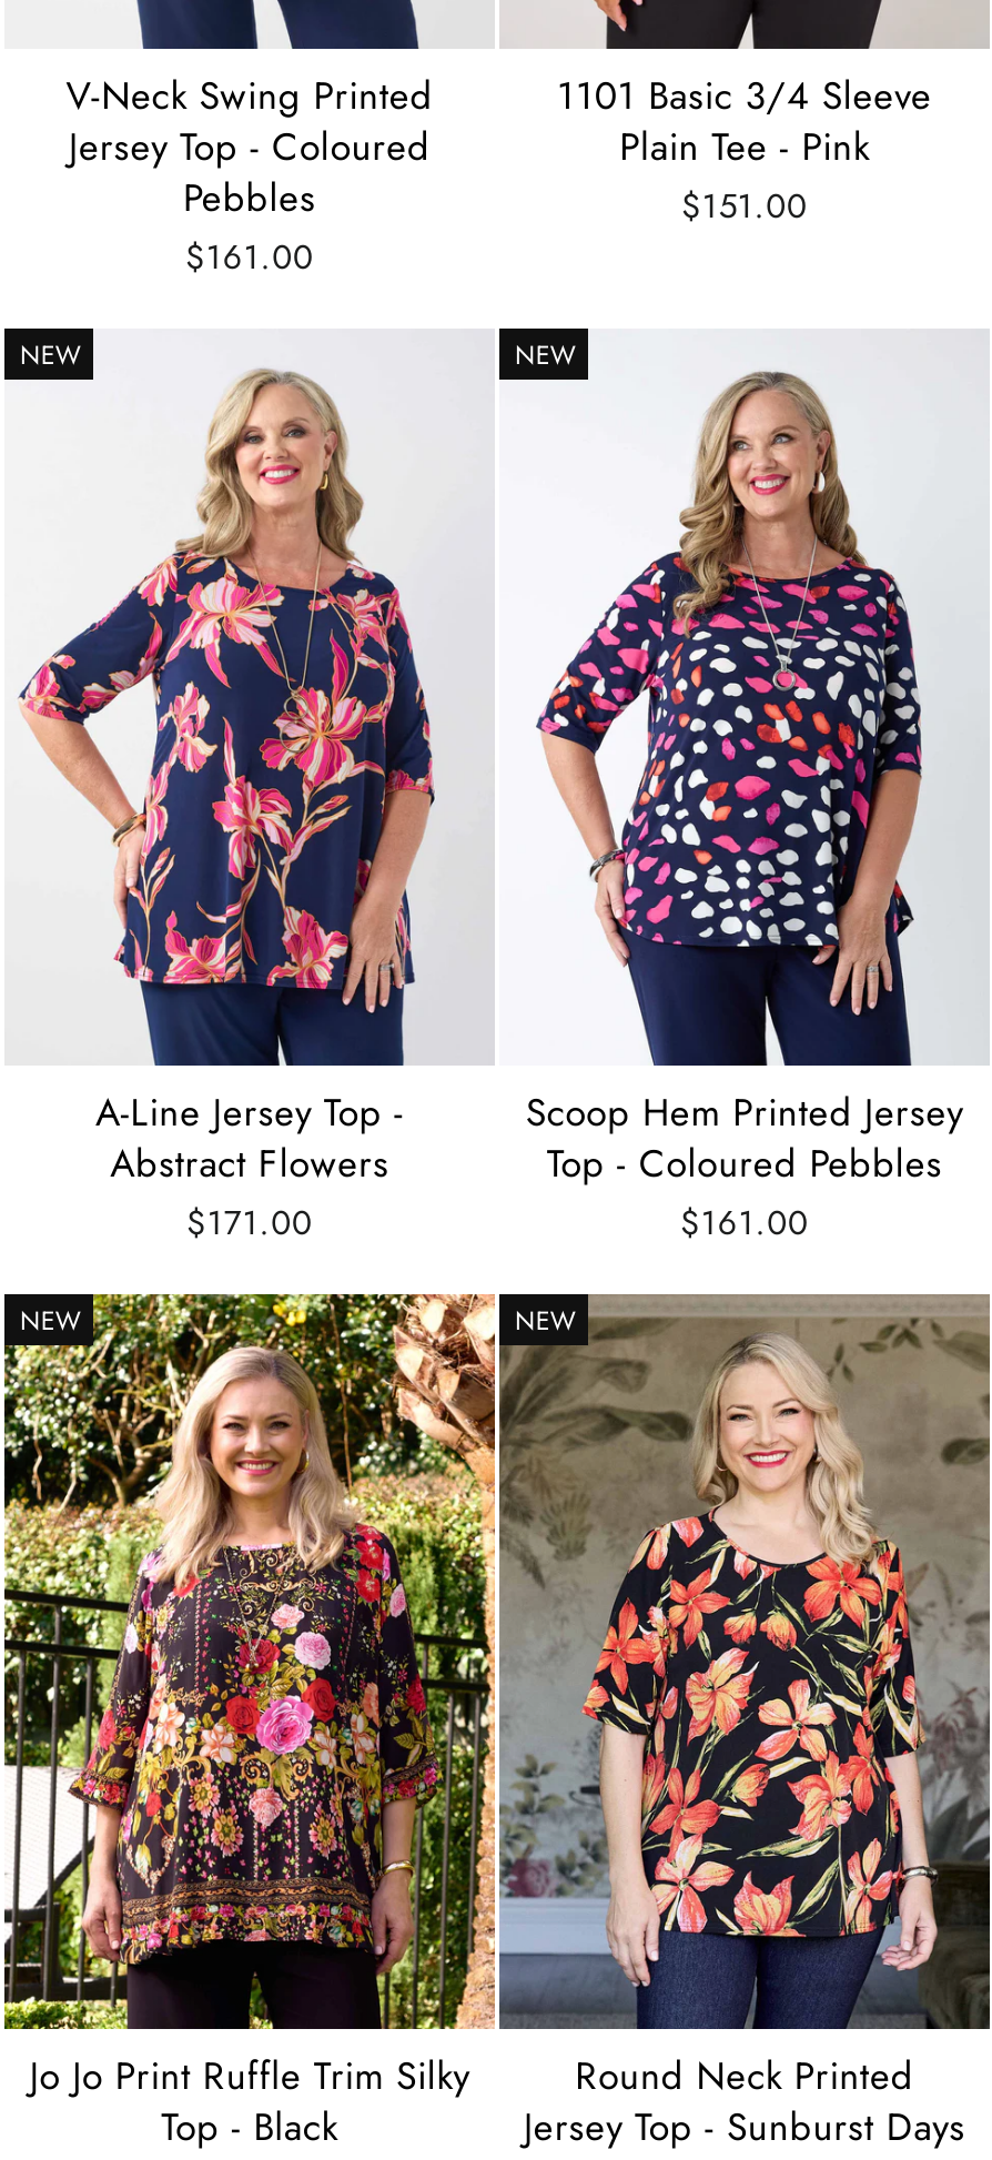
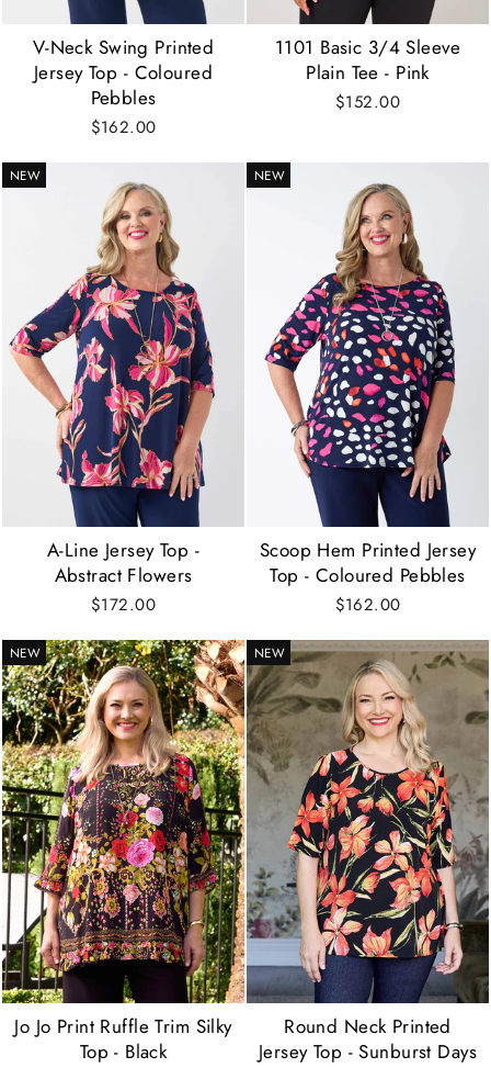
- $151.00
+ $152.00

- $161.00
+ $162.00

- $171.00
+ $172.00

- $161.00
+ $162.00
